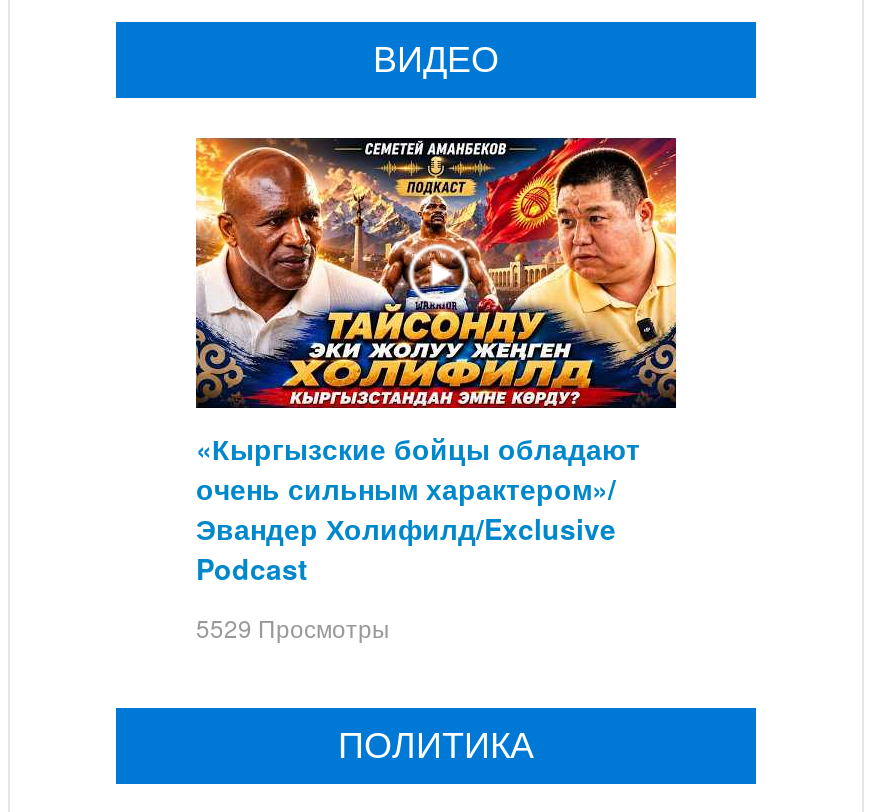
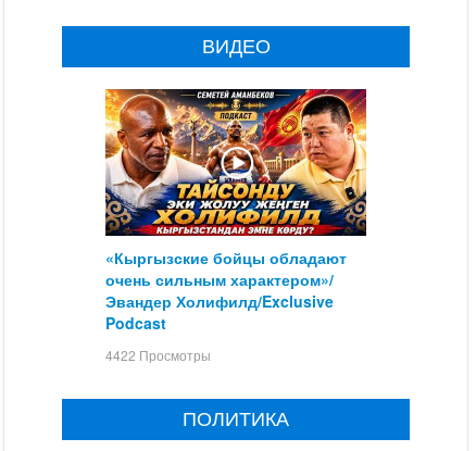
- 5529 Просмотры
+ 4422 Просмотры
